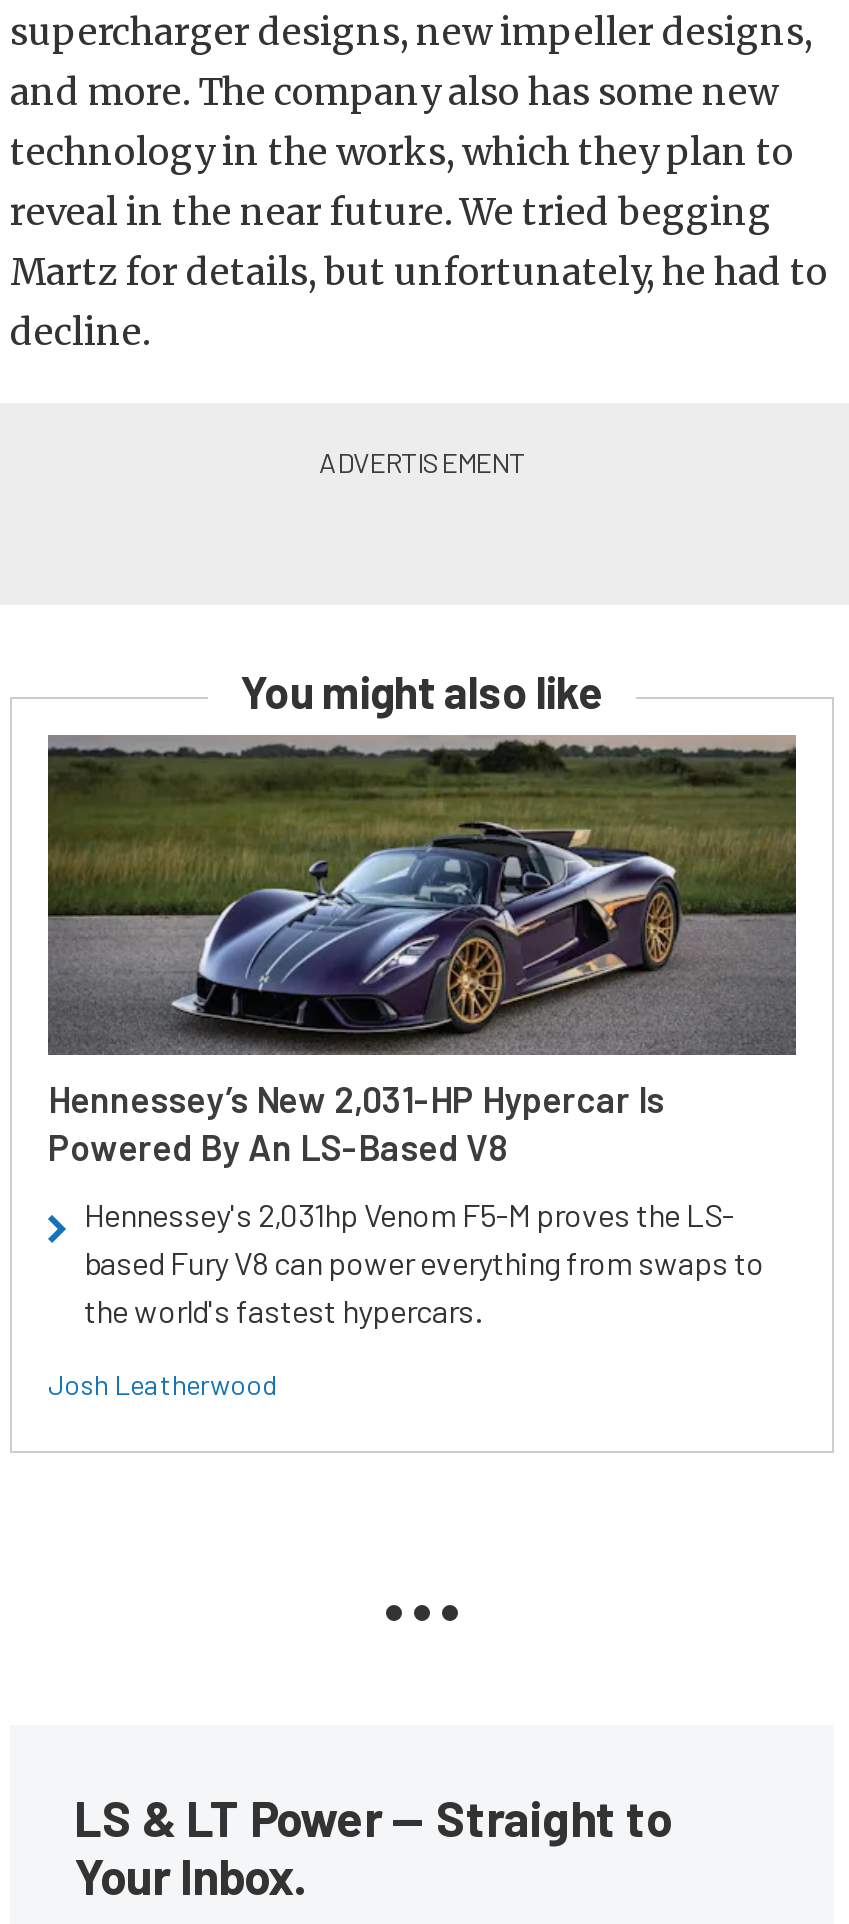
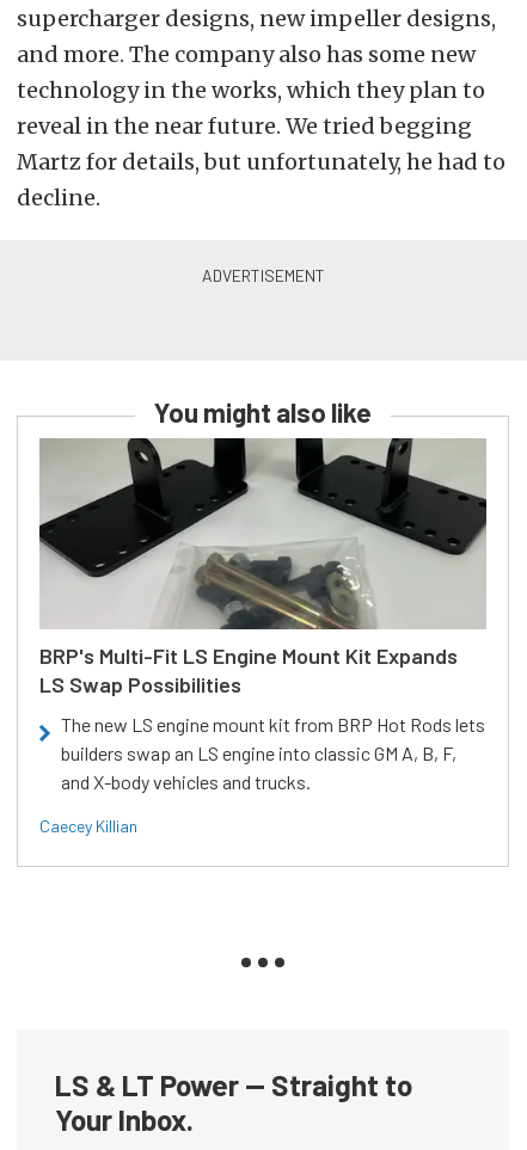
- [image]
- Hennessey’s New 2,031-HP Hypercar Is
- Powered By An LS-Based V8
+ [image]
+ BRP's Multi-Fit LS Engine Mount Kit Expands
+ LS Swap Possibilities

- Hennessey's 2,031hp Venom F5-M proves the LS-
- based Fury V8 can power everything from swaps to
- the world's fastest hypercars.
+ The new LS engine mount kit from BRP Hot Rods lets
+ builders swap an LS engine into classic GM A, B, F,
+ and X-body vehicles and trucks.

- Josh Leatherwood
+ Caecey Killian
